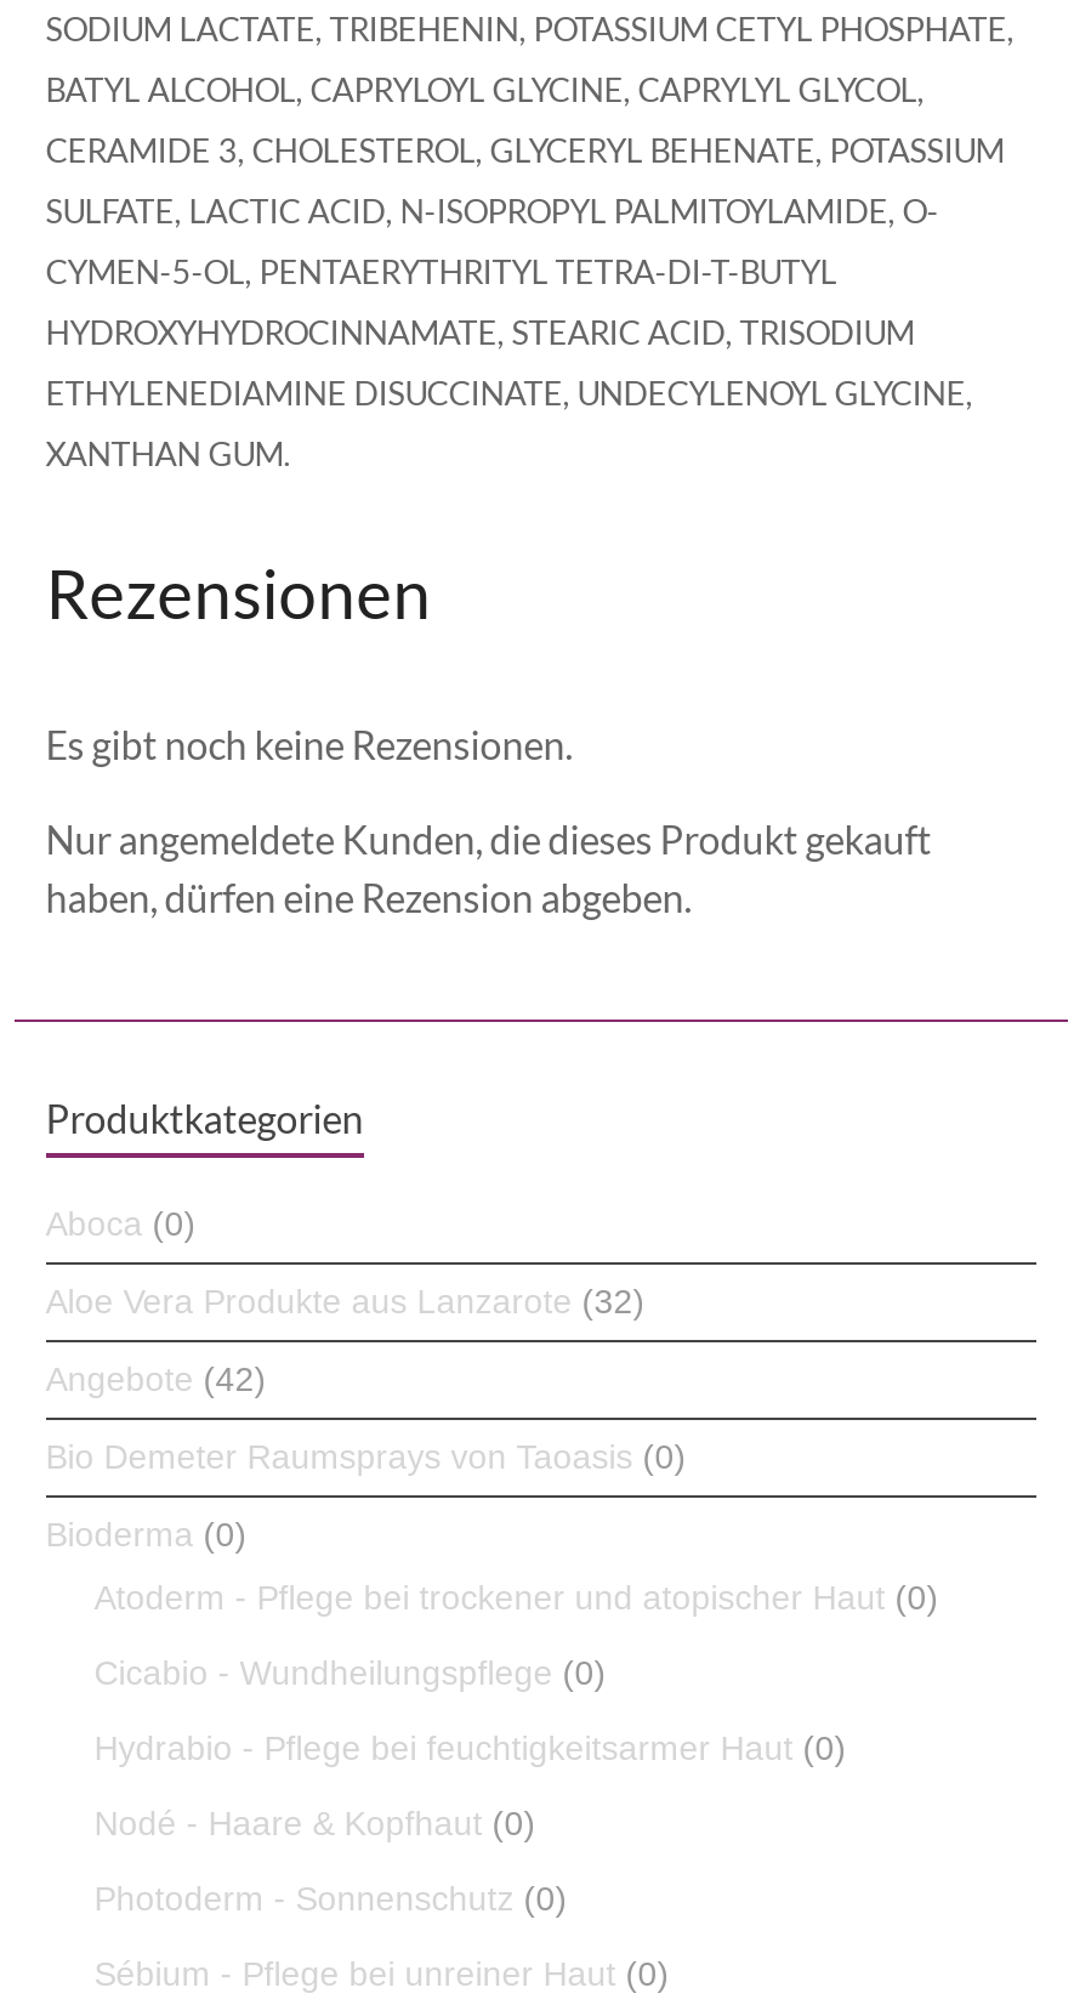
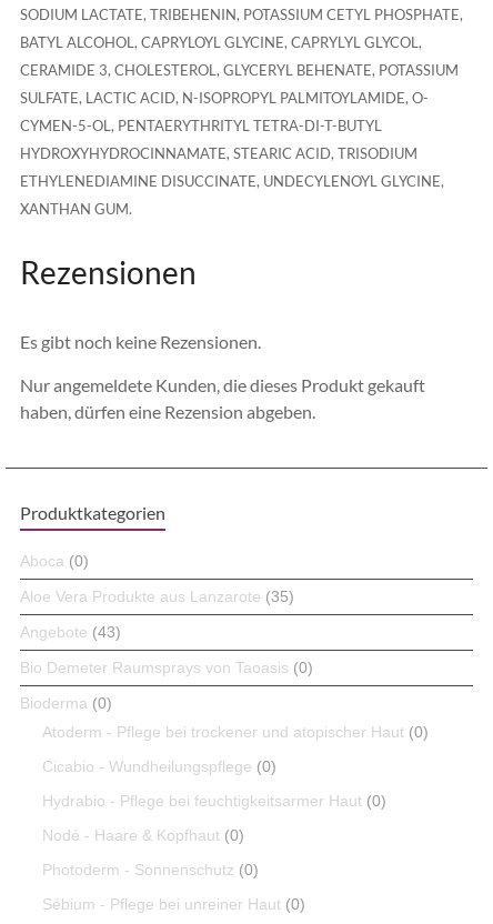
- Aloe Vera Produkte aus Lanzarote (32)
+ Aloe Vera Produkte aus Lanzarote (35)

- Angebote (42)
+ Angebote (43)
